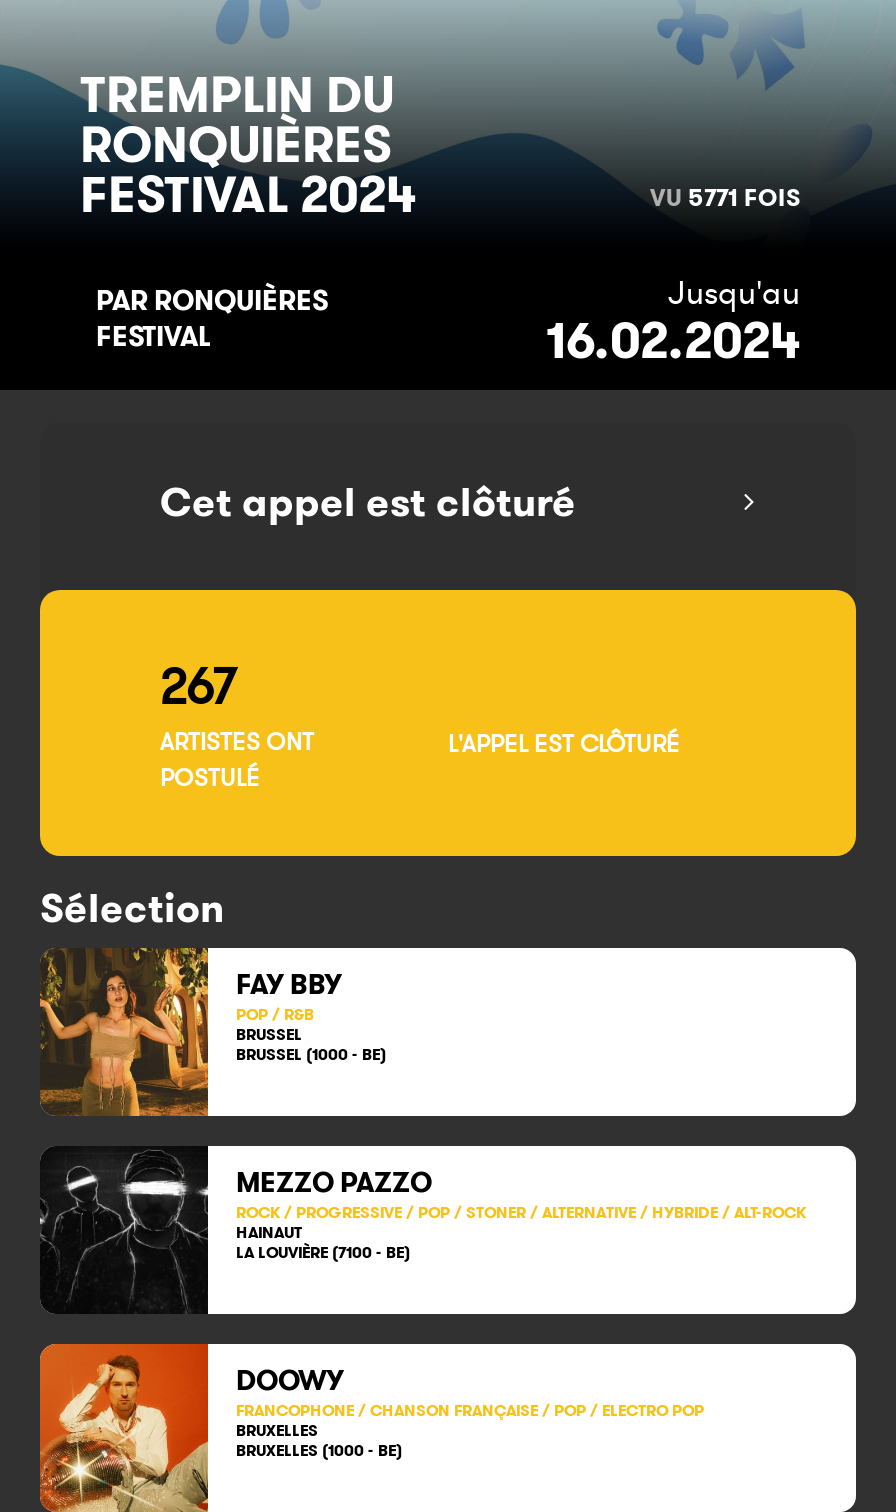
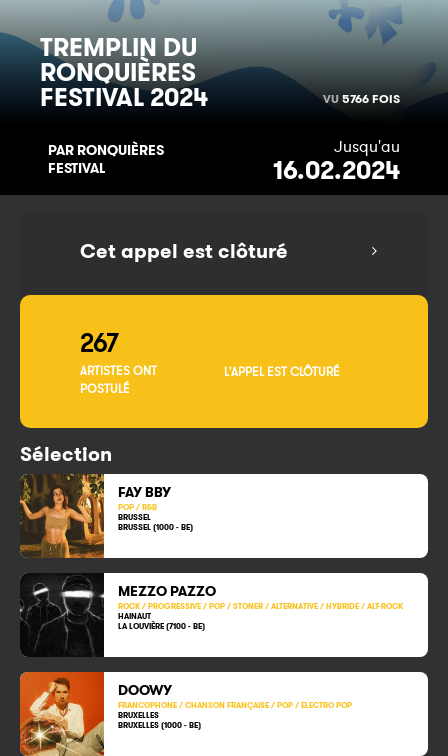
- VU 5771 FOIS
+ VU 5766 FOIS
